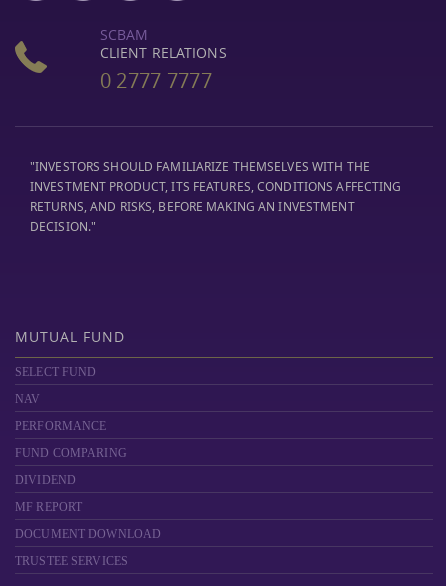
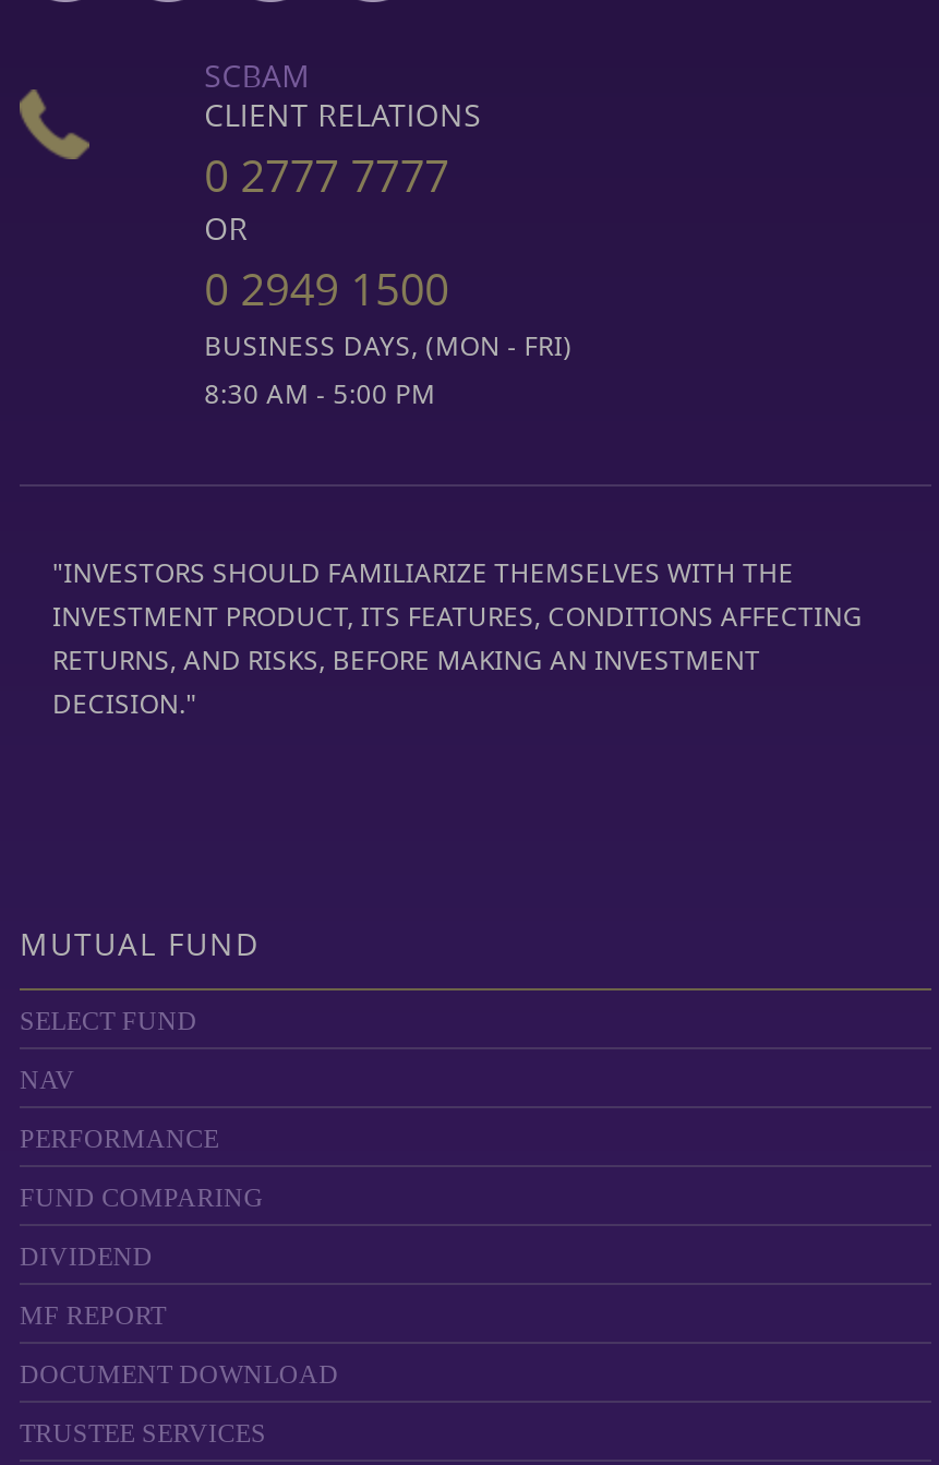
+ OR
+ 0 2949 1500
+ BUSINESS DAYS, (MON - FRI)
+ 8:30 AM - 5:00 PM
